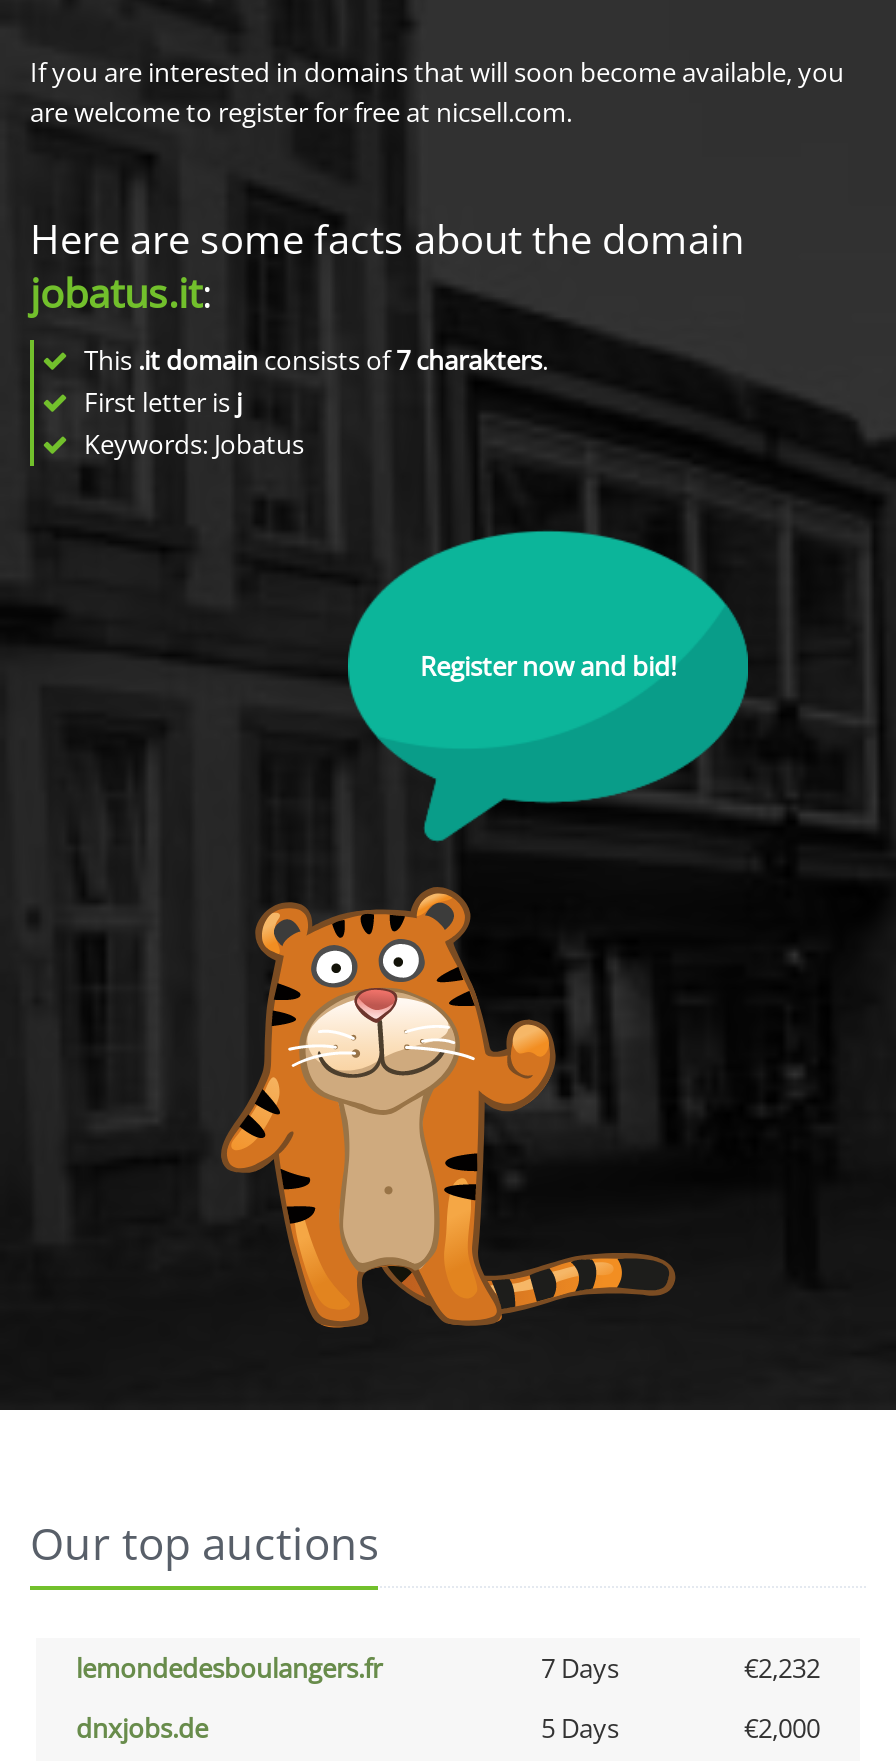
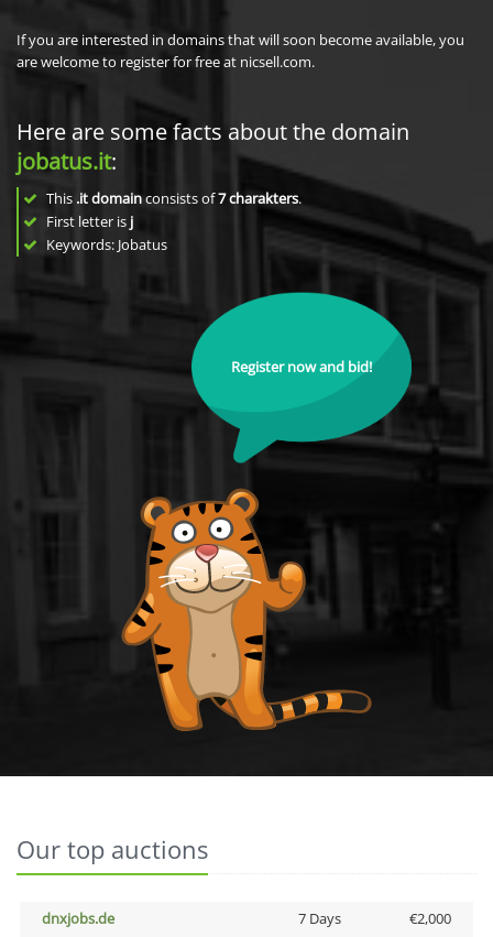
- lemondedesboulangers.fr
- 7 Days
- €2,232

- 5 Days
+ 7 Days
